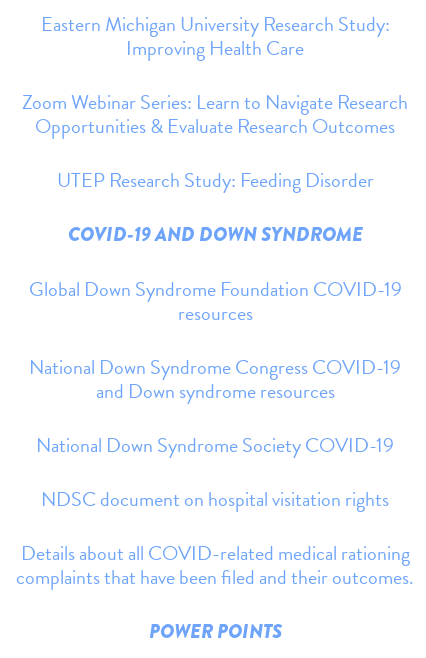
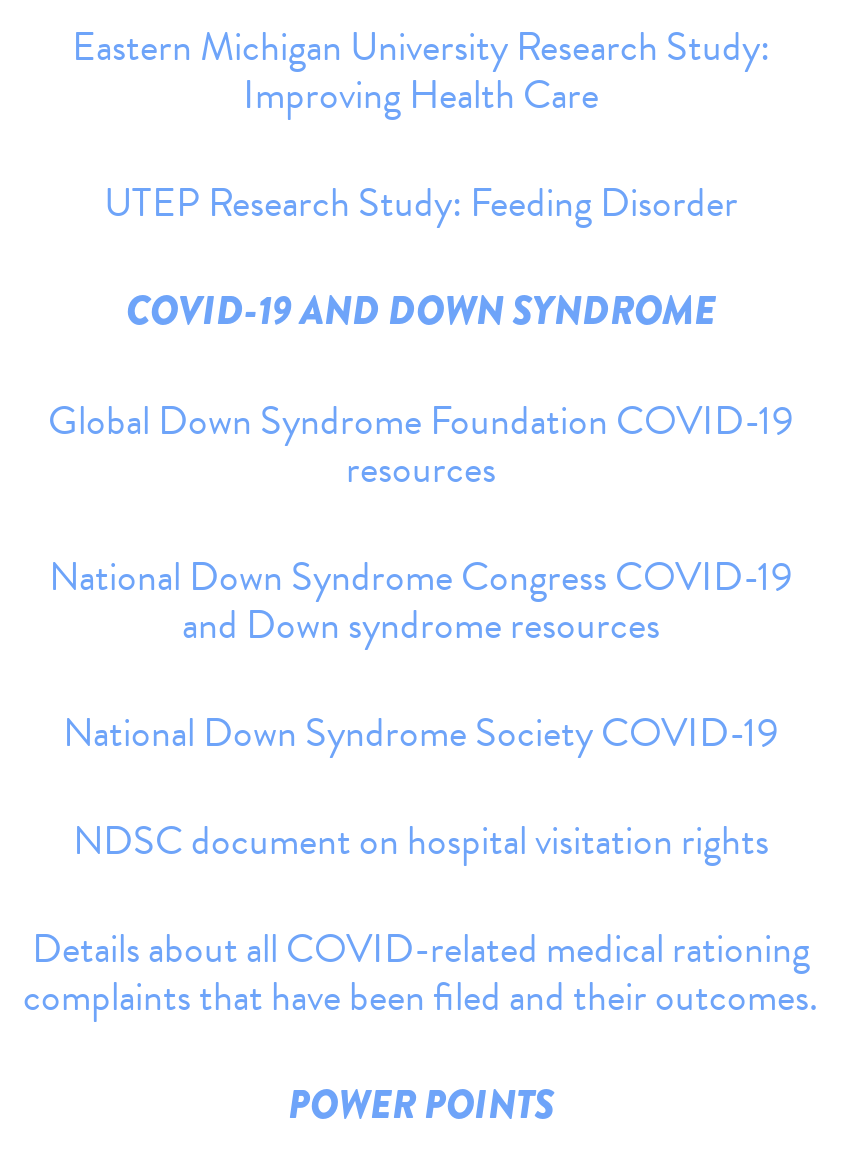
- Zoom Webinar Series: Learn to Navigate Research
- Opportunities & Evaluate Research Outcomes
